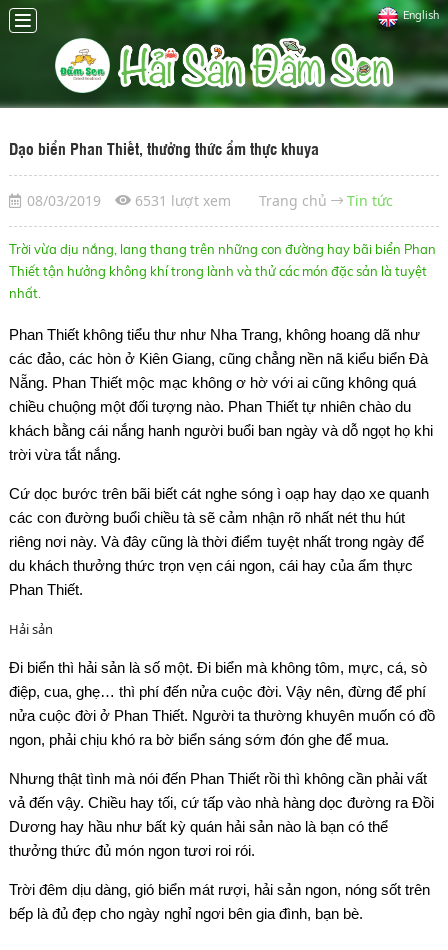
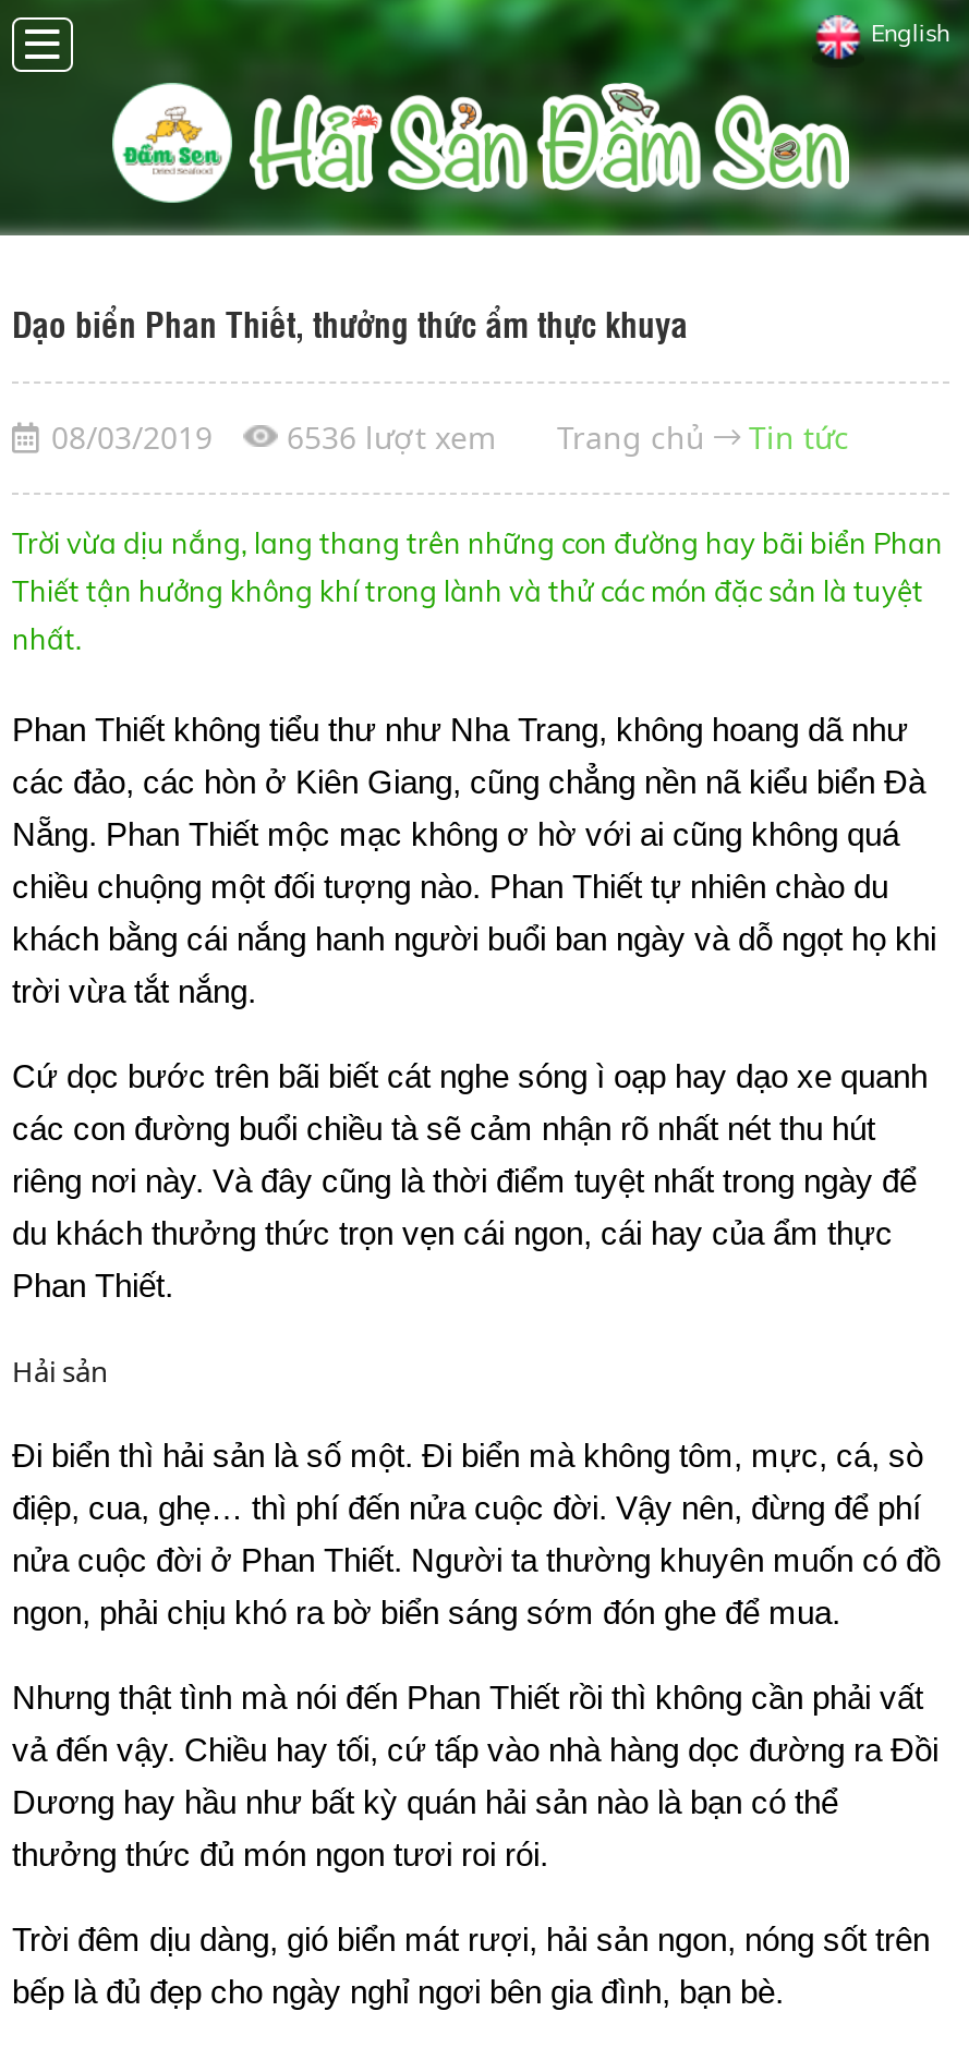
- 08/03/2019 6531 lượt xem Trang chủ Tin tức
+ 08/03/2019 6536 lượt xem Trang chủ Tin tức
